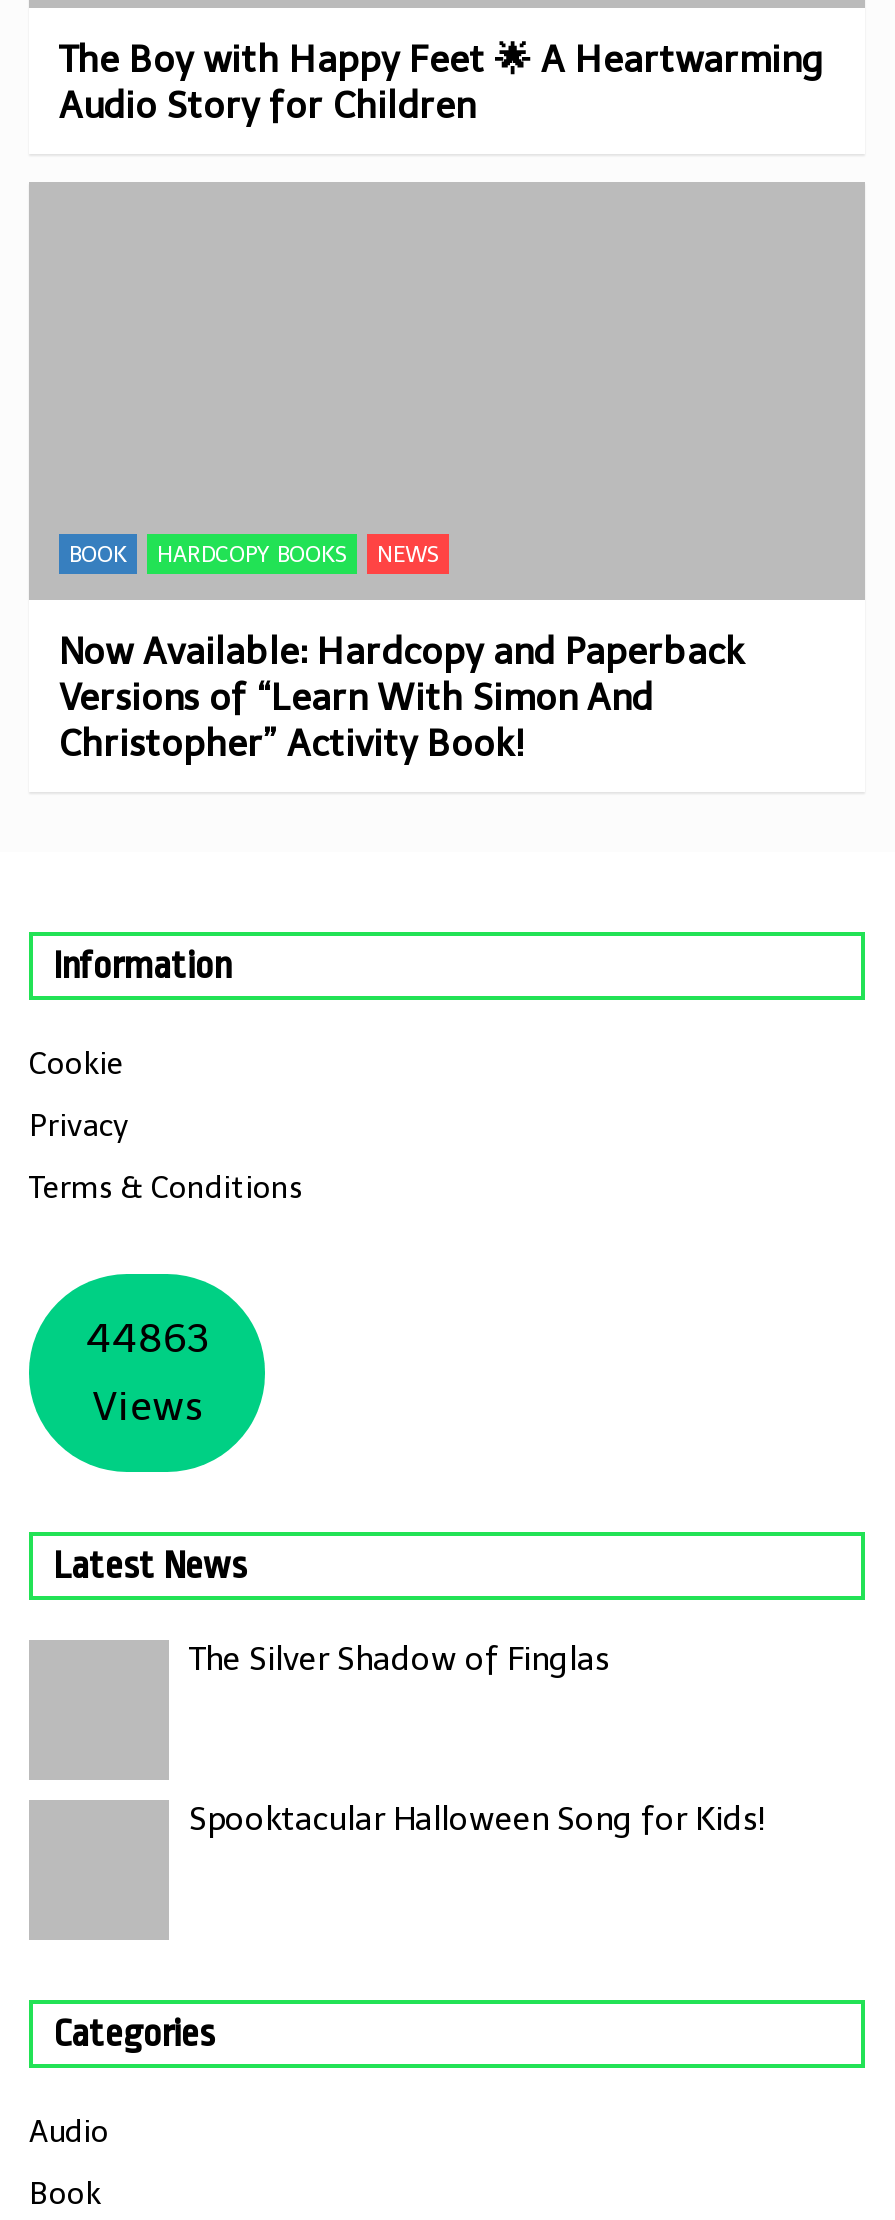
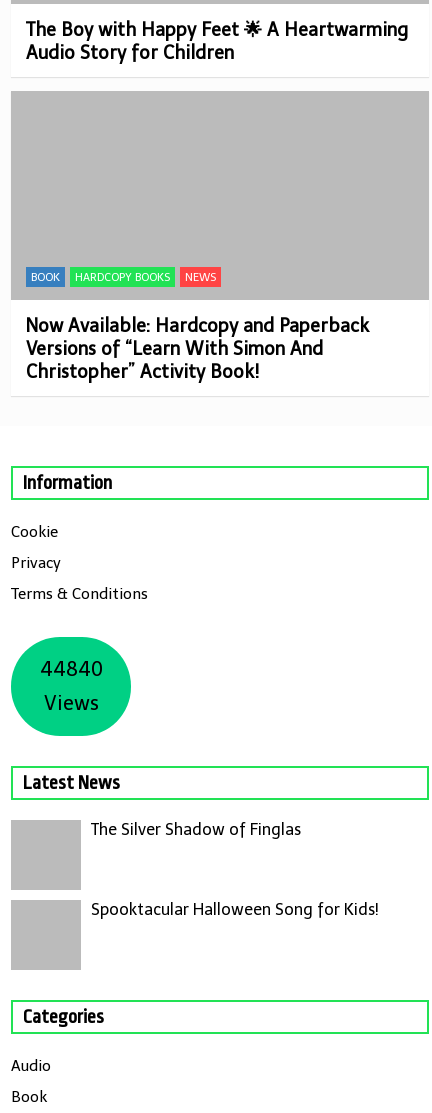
- 44863
+ 44840
